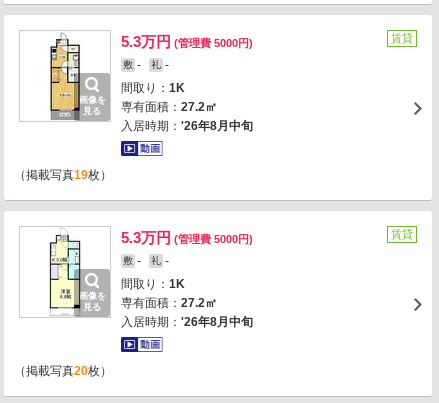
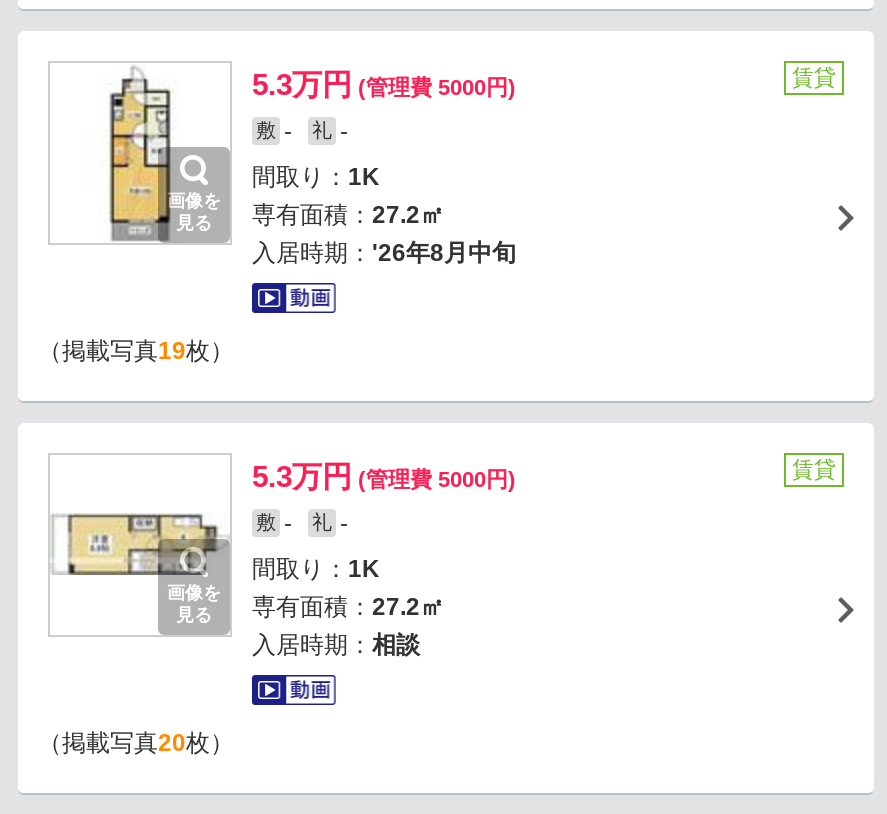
- [image]
- 入居時期：'26年8月中旬
+ [image]
+ 入居時期：相談
